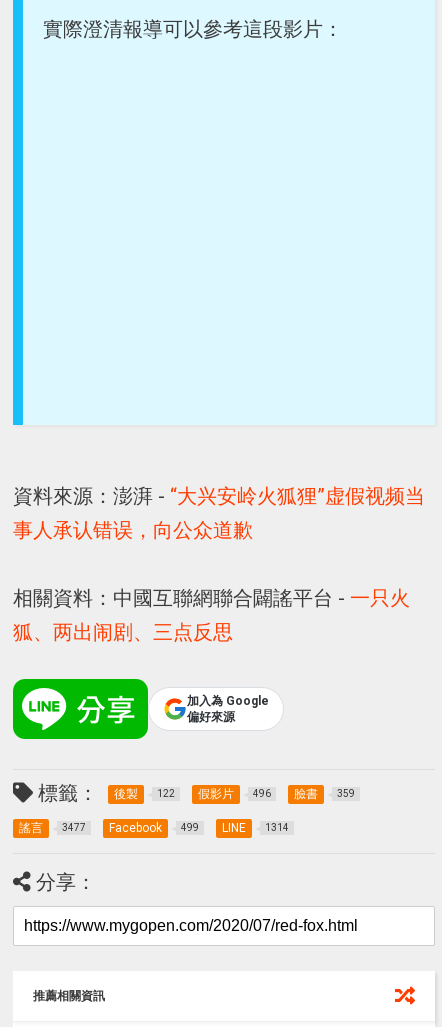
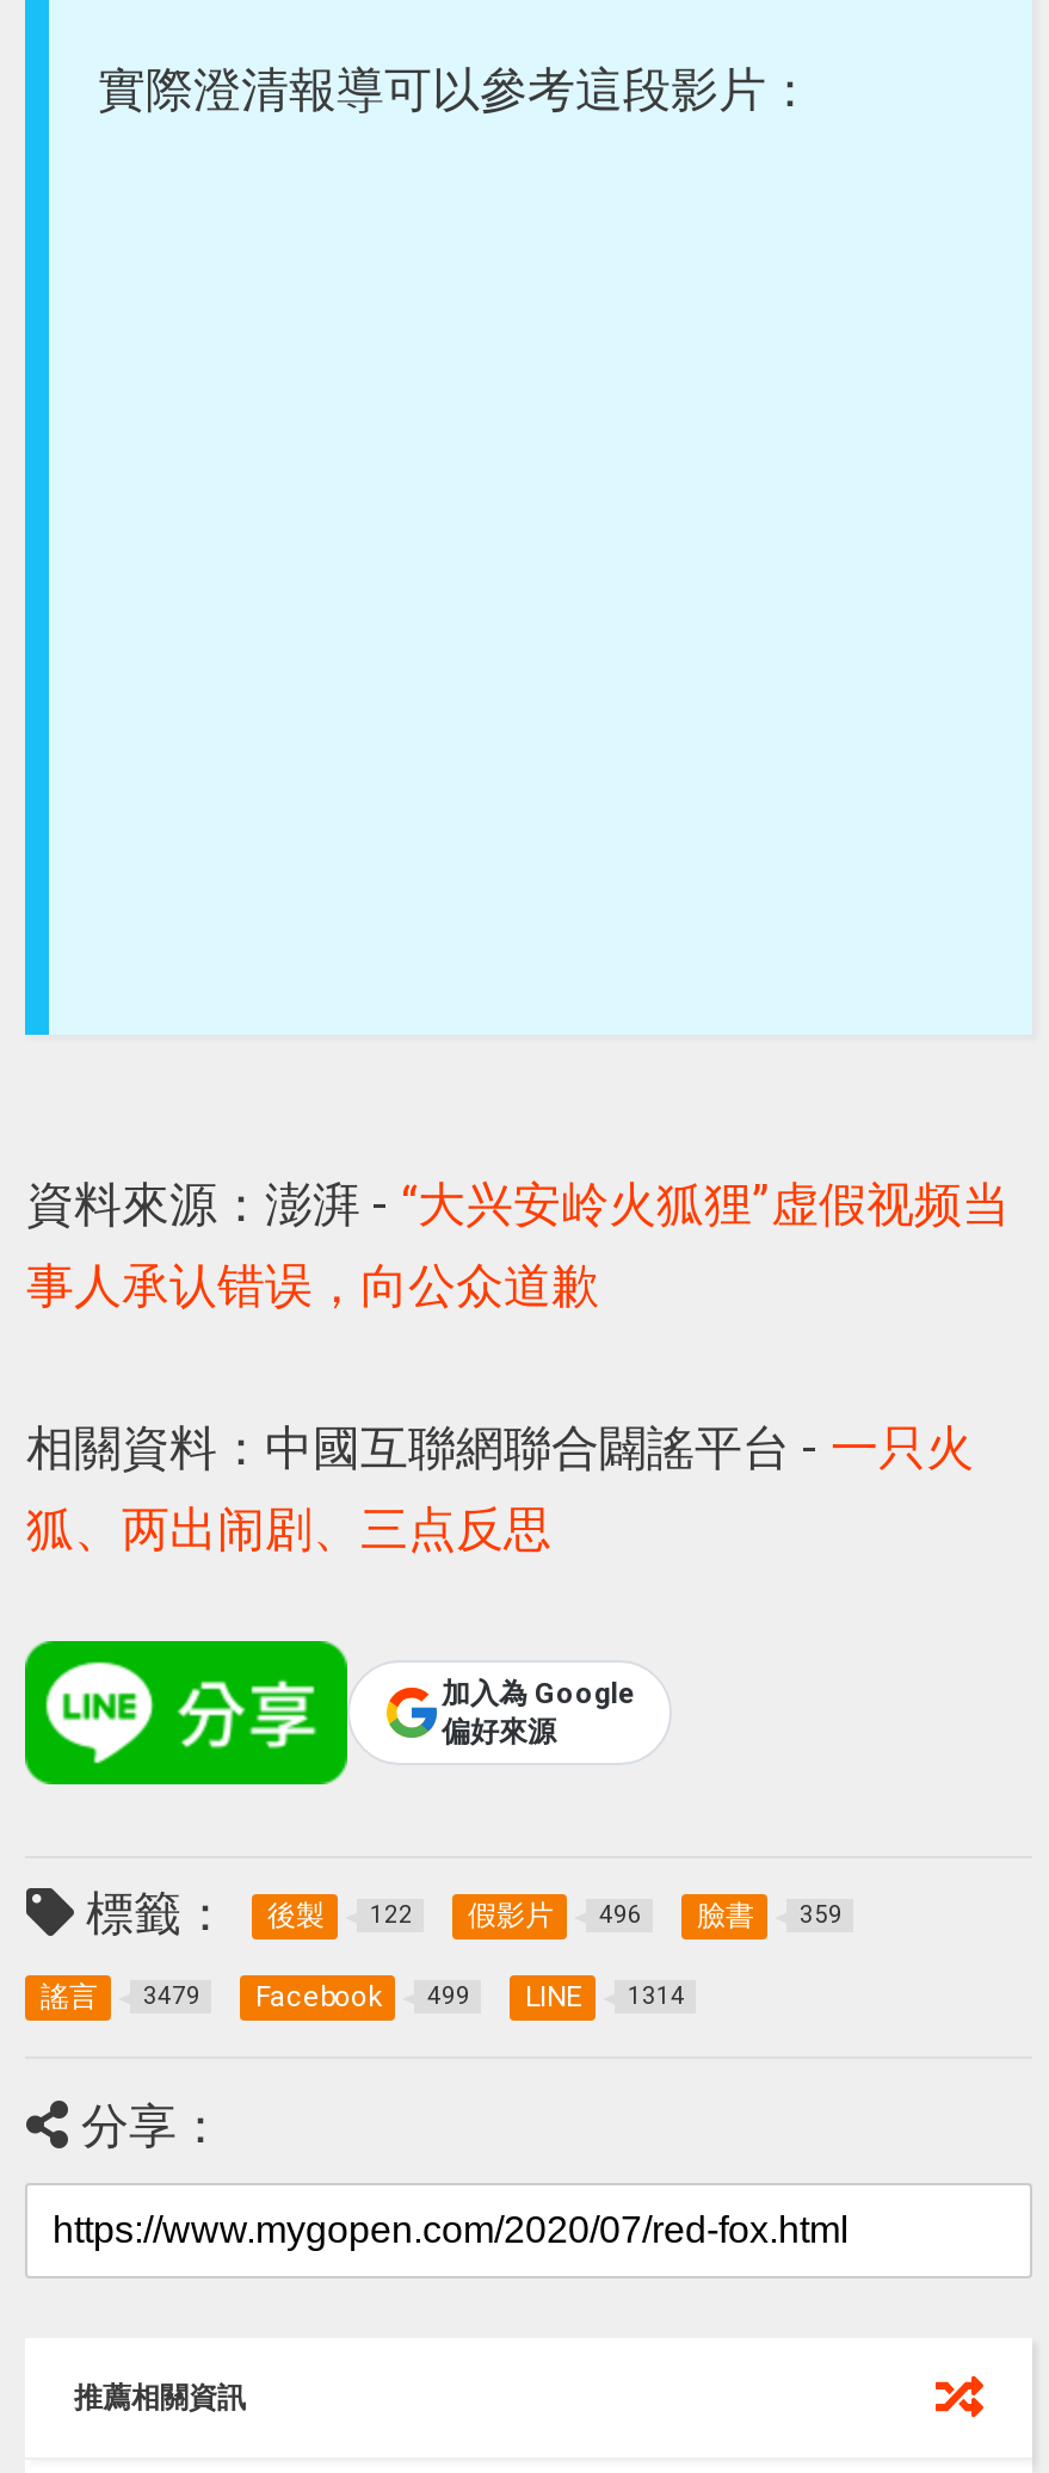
- 謠言 3477
+ 謠言 3479
